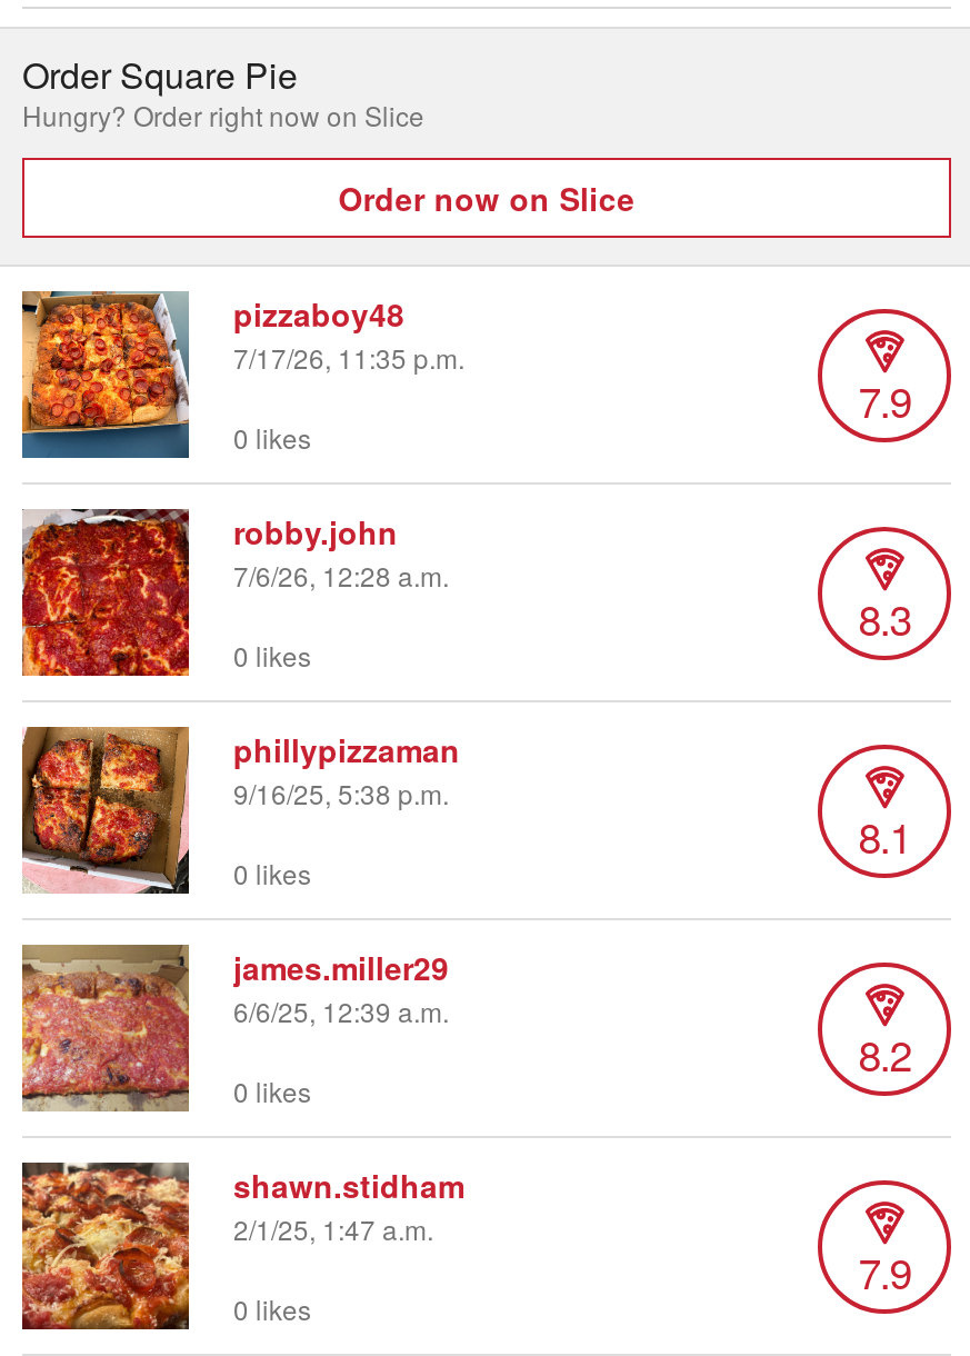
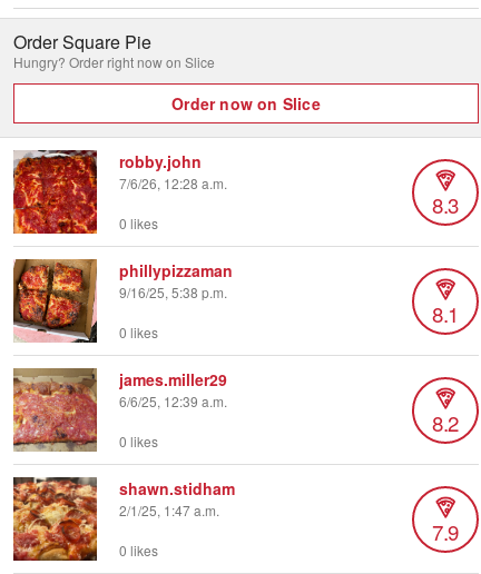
- [image]
- pizzaboy48
- 7/17/26, 11:35 p.m.
- 7.9
- 0 likes
